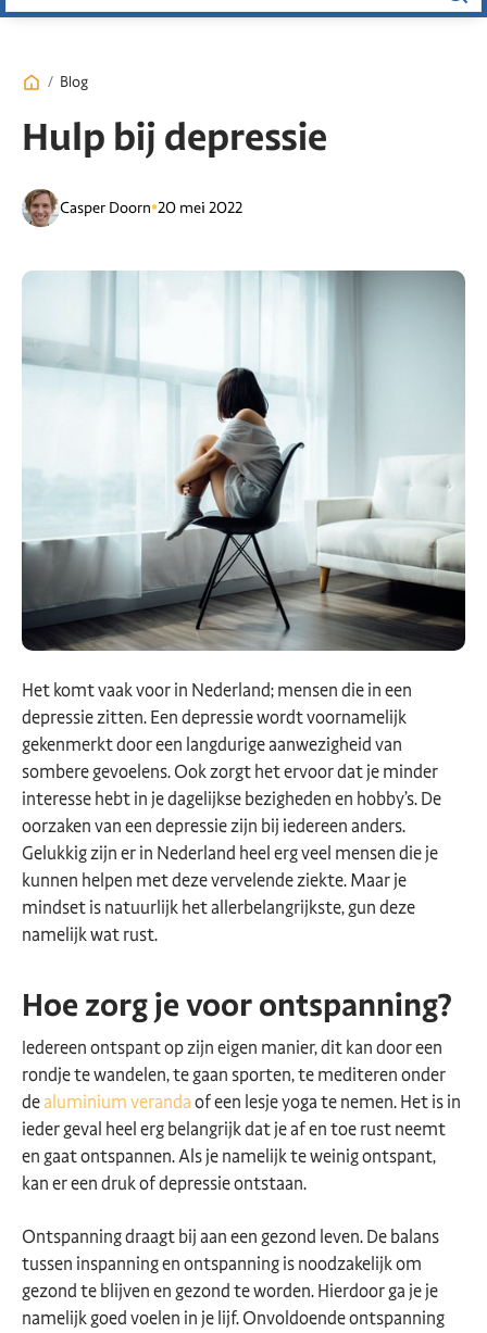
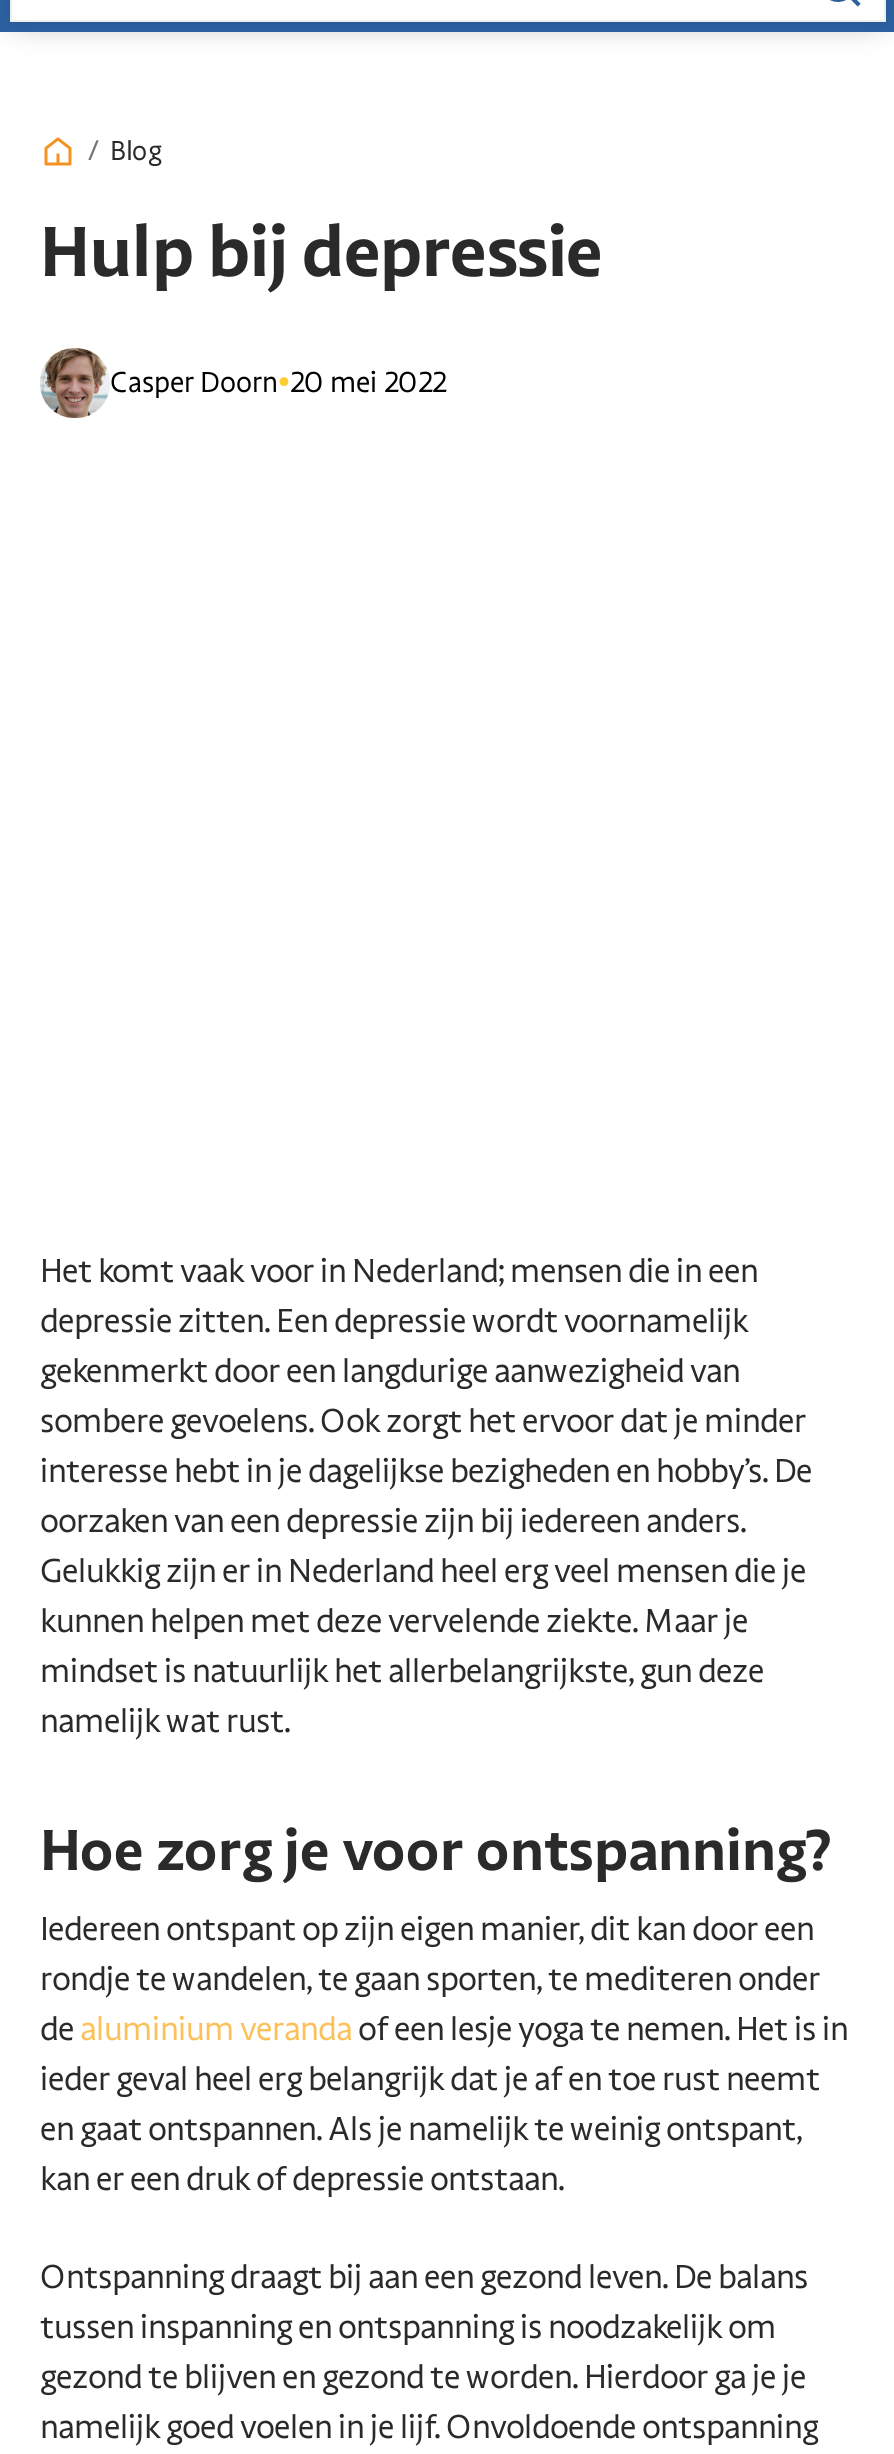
- [image]
